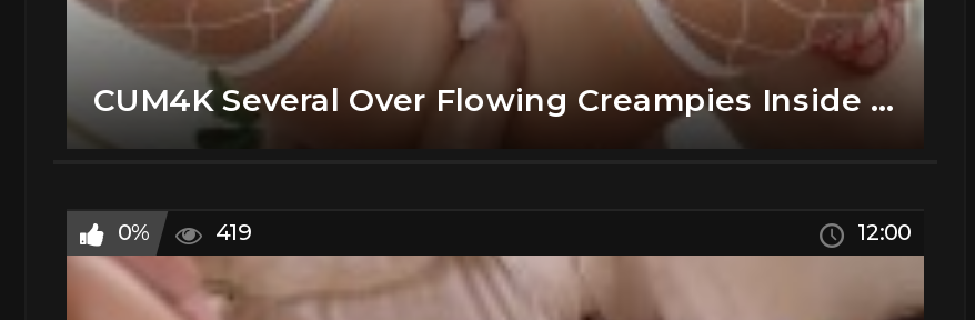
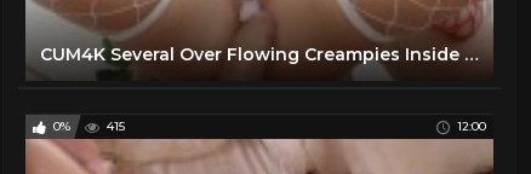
- 419
+ 415
